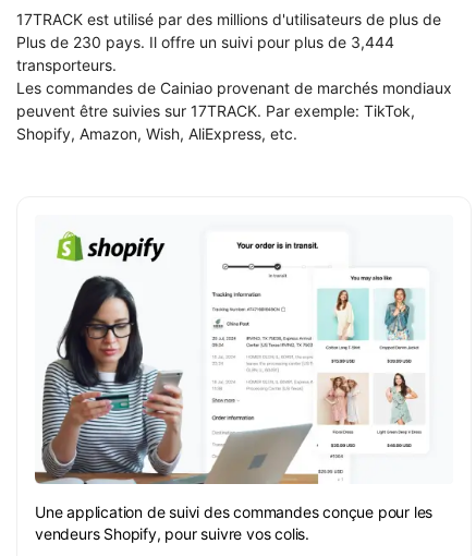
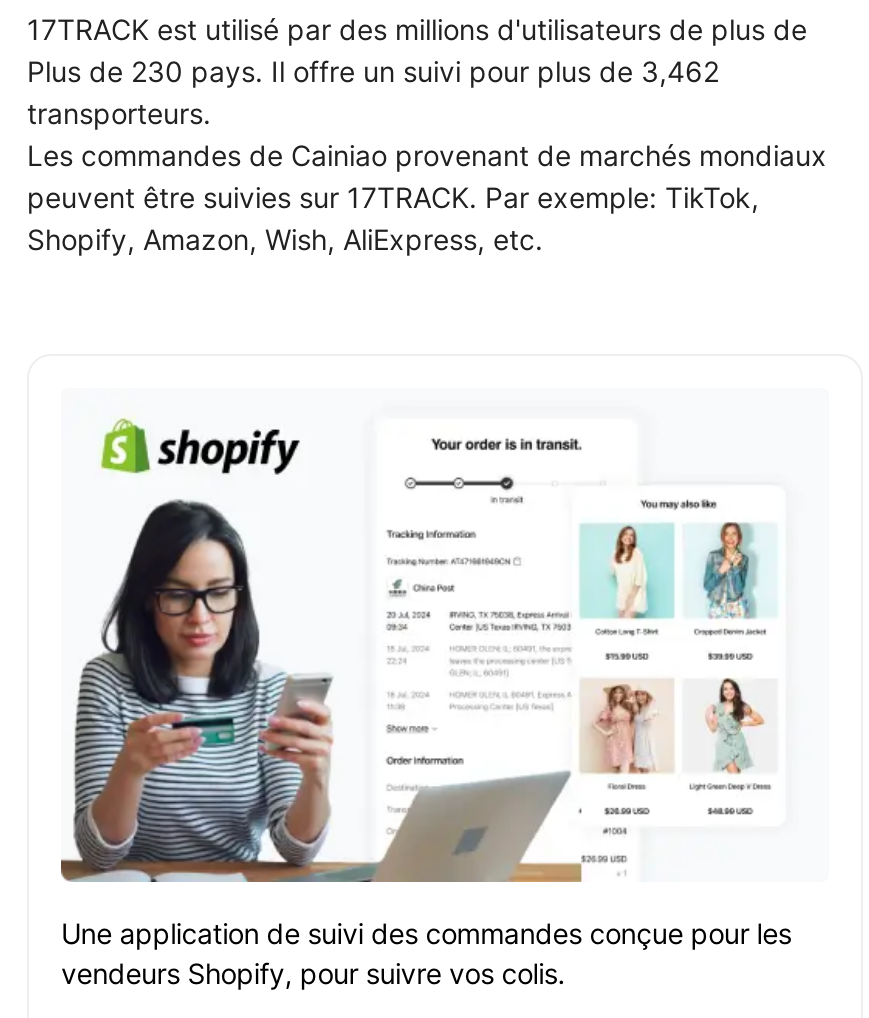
- Plus de 230 pays. Il offre un suivi pour plus de 3,444
+ Plus de 230 pays. Il offre un suivi pour plus de 3,462
